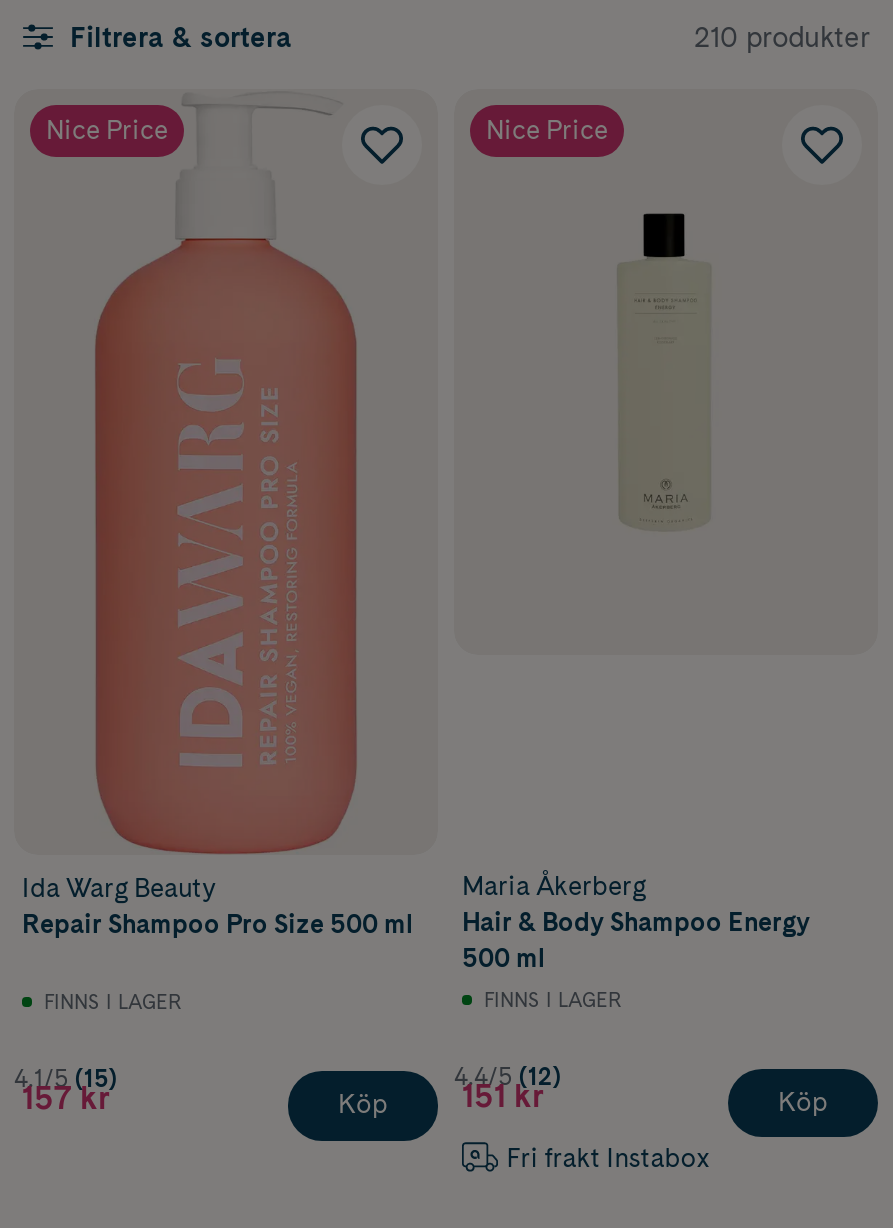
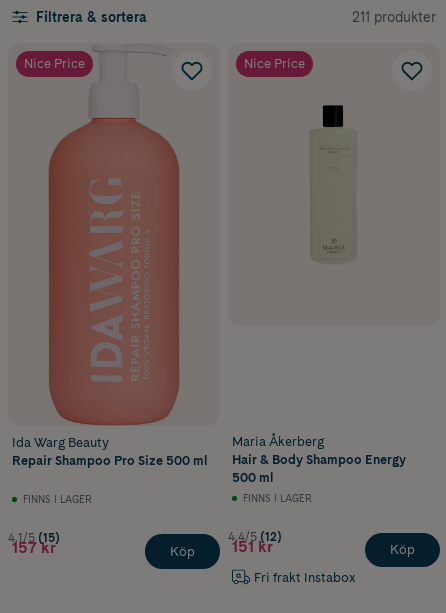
- 210 produkter
+ 211 produkter
